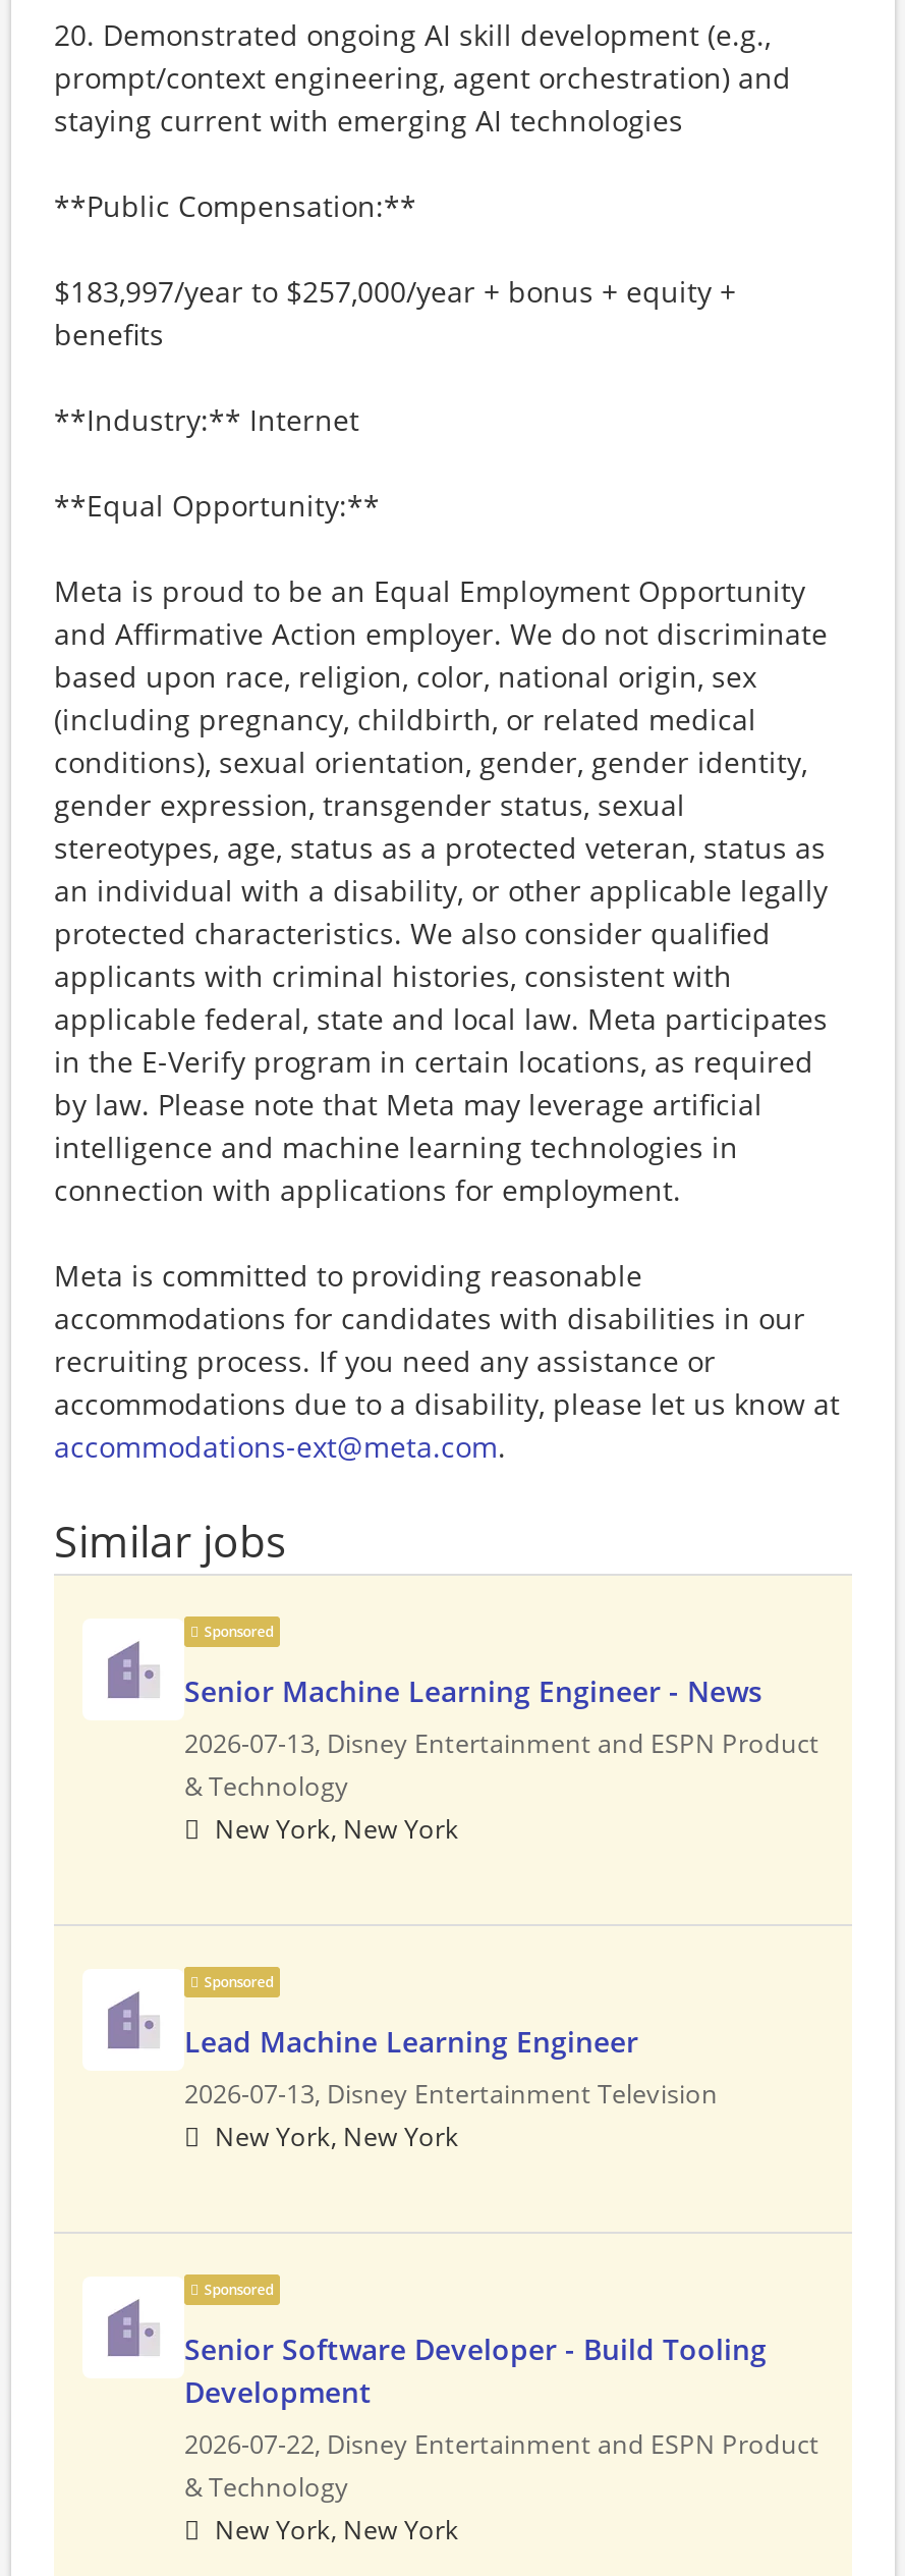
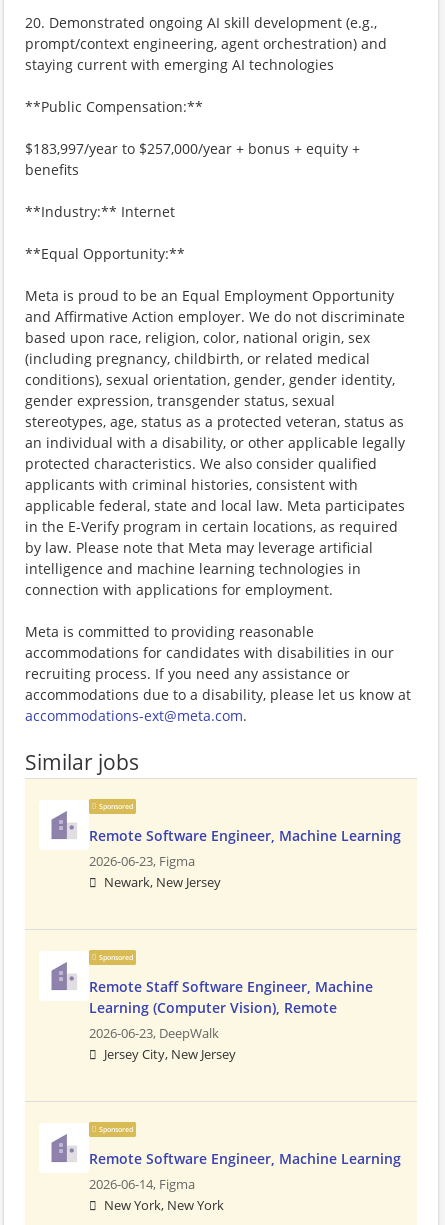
- Senior Machine Learning Engineer - News
- 2026-07-13, Disney Entertainment and ESPN Product
- & Technology
- New York, New York
+ Remote Software Engineer, Machine Learning
+ 2026-06-23, Figma
+ Newark, New Jersey

- Lead Machine Learning Engineer
- 2026-07-13, Disney Entertainment Television
- New York, New York
+ Remote Staff Software Engineer, Machine
+ Learning (Computer Vision), Remote
+ 2026-06-23, DeepWalk
+ Jersey City, New Jersey

- Senior Software Developer - Build Tooling
- Development
- 2026-07-22, Disney Entertainment and ESPN Product
- & Technology
+ Remote Software Engineer, Machine Learning
+ 2026-06-14, Figma
